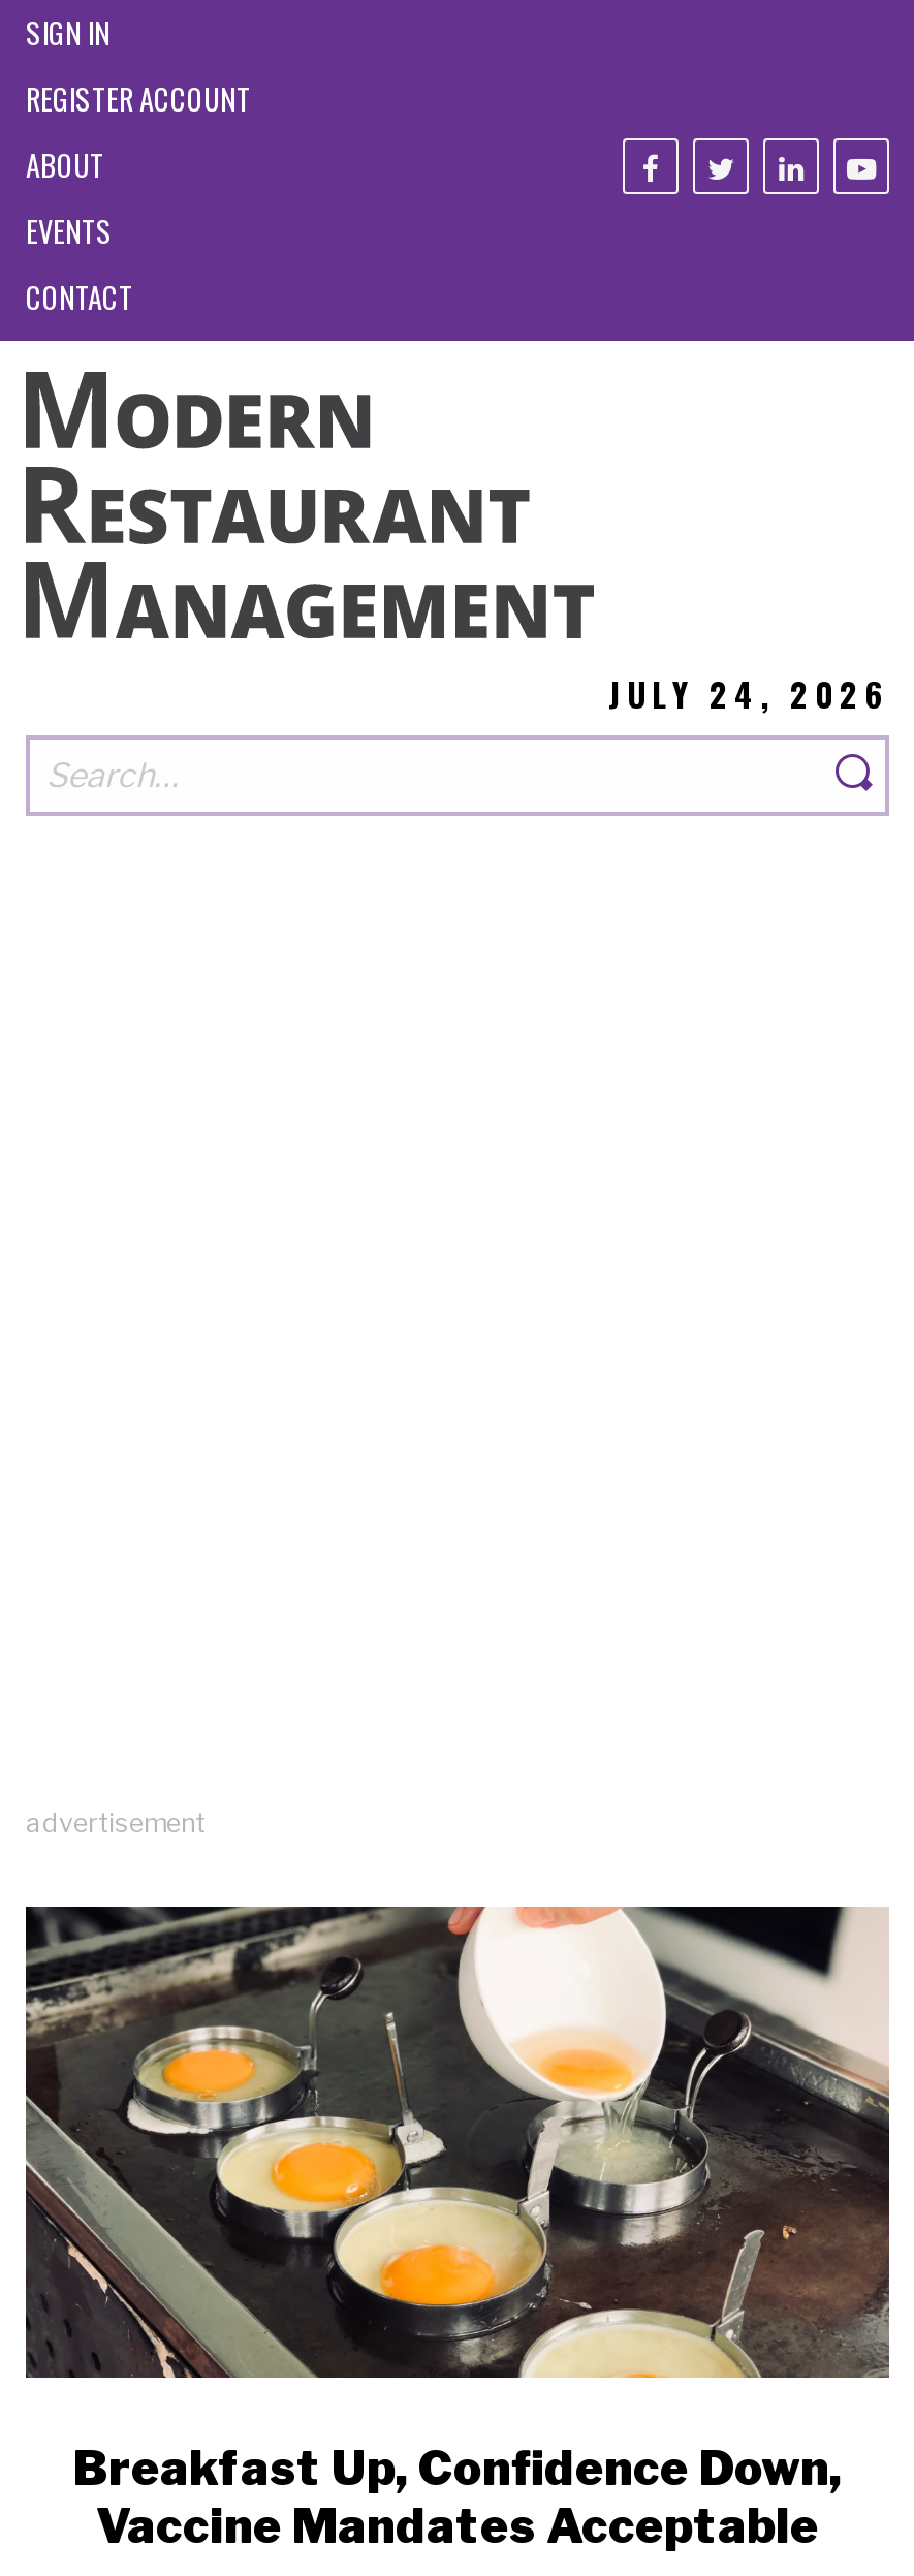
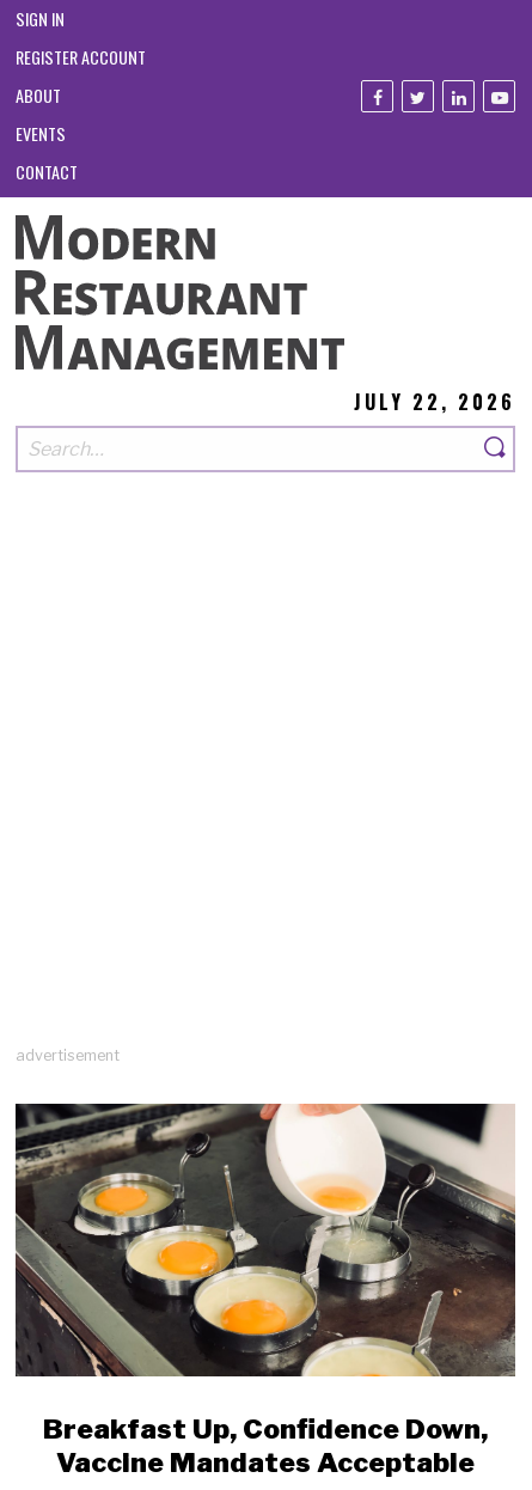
- JULY 24, 2026
+ JULY 22, 2026
